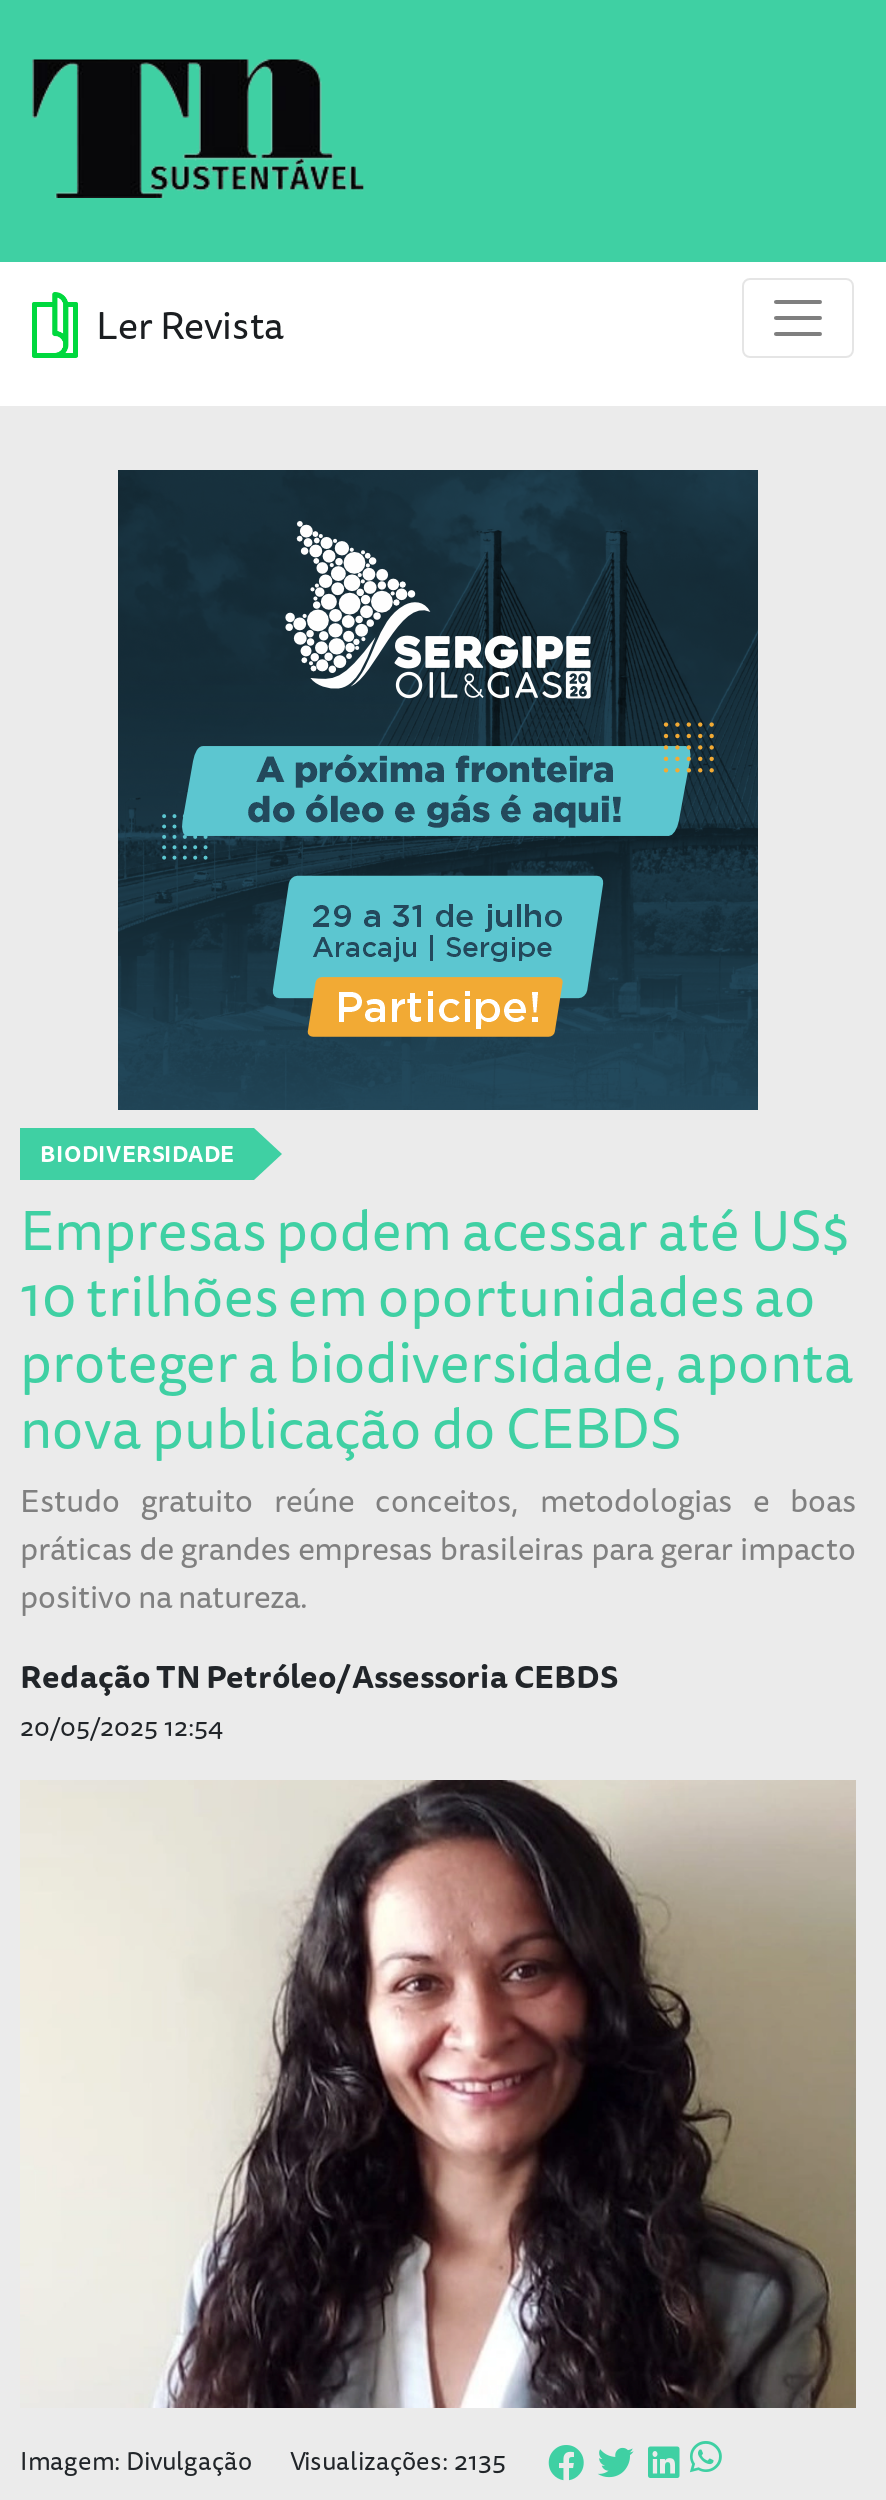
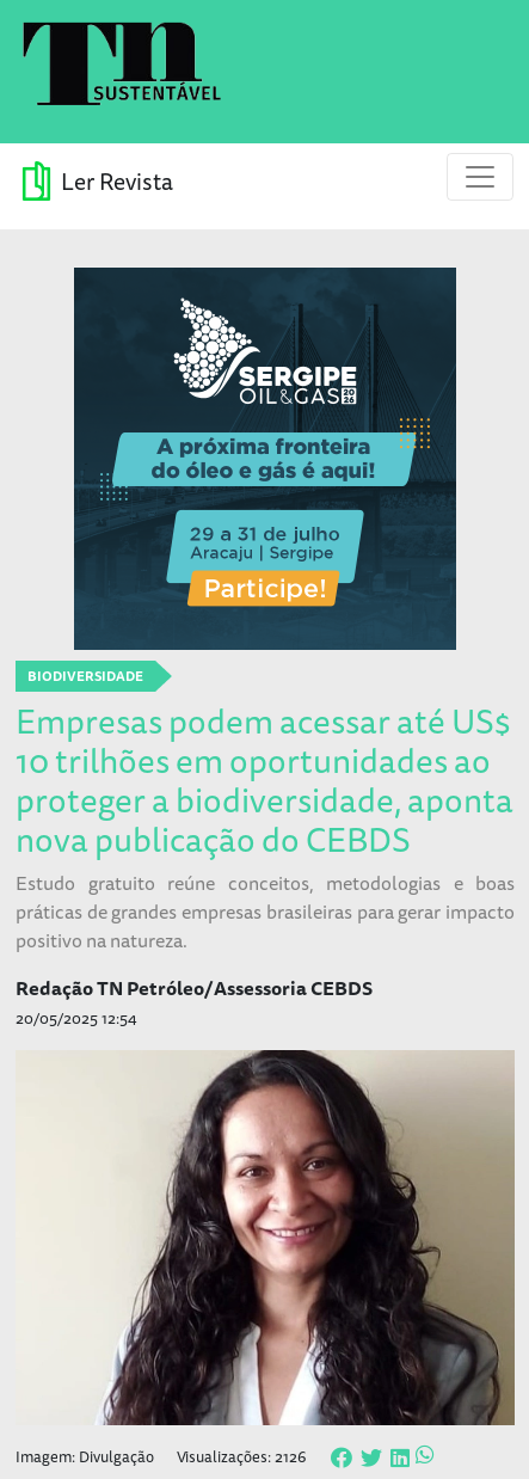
- Visualizações: 2135
+ Visualizações: 2126
